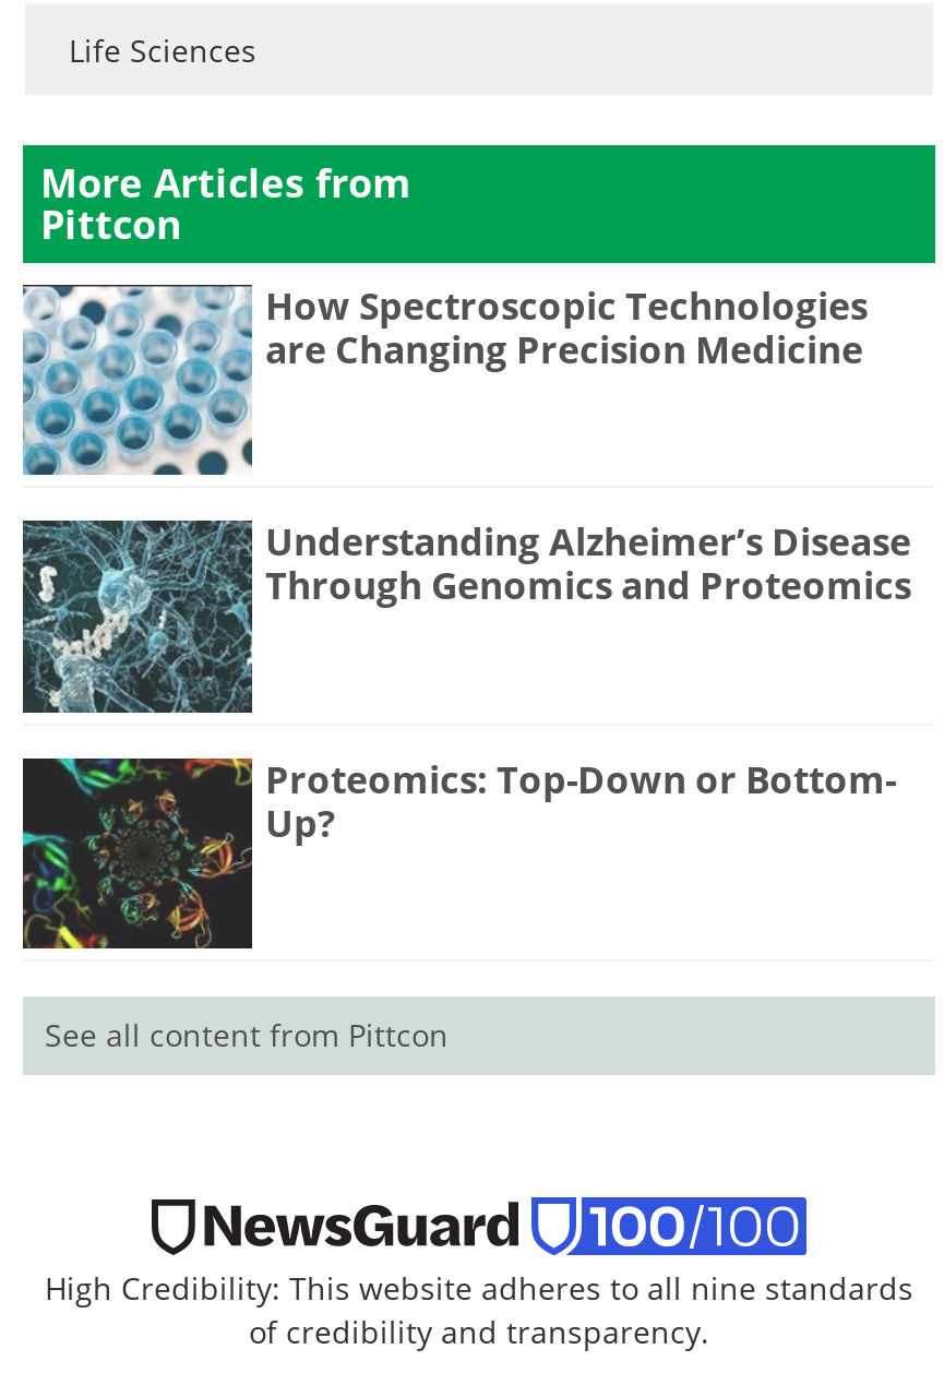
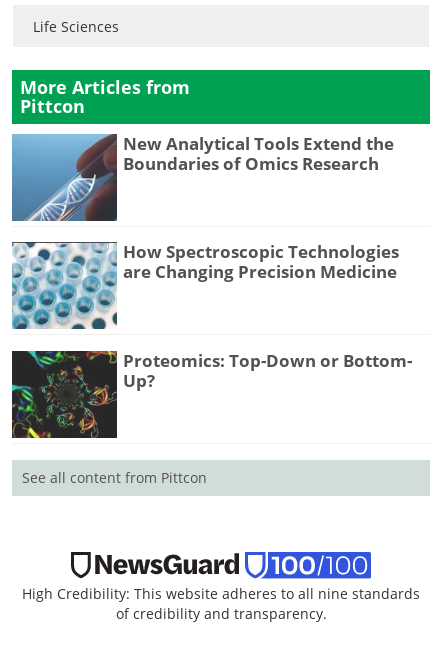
+ [image]
+ New Analytical Tools Extend the
+ Boundaries of Omics Research

moved down: [image] | How Spectroscopic Technologies | are Changing Precision Medicine

- [image]
- Understanding Alzheimer’s Disease
- Through Genomics and Proteomics
